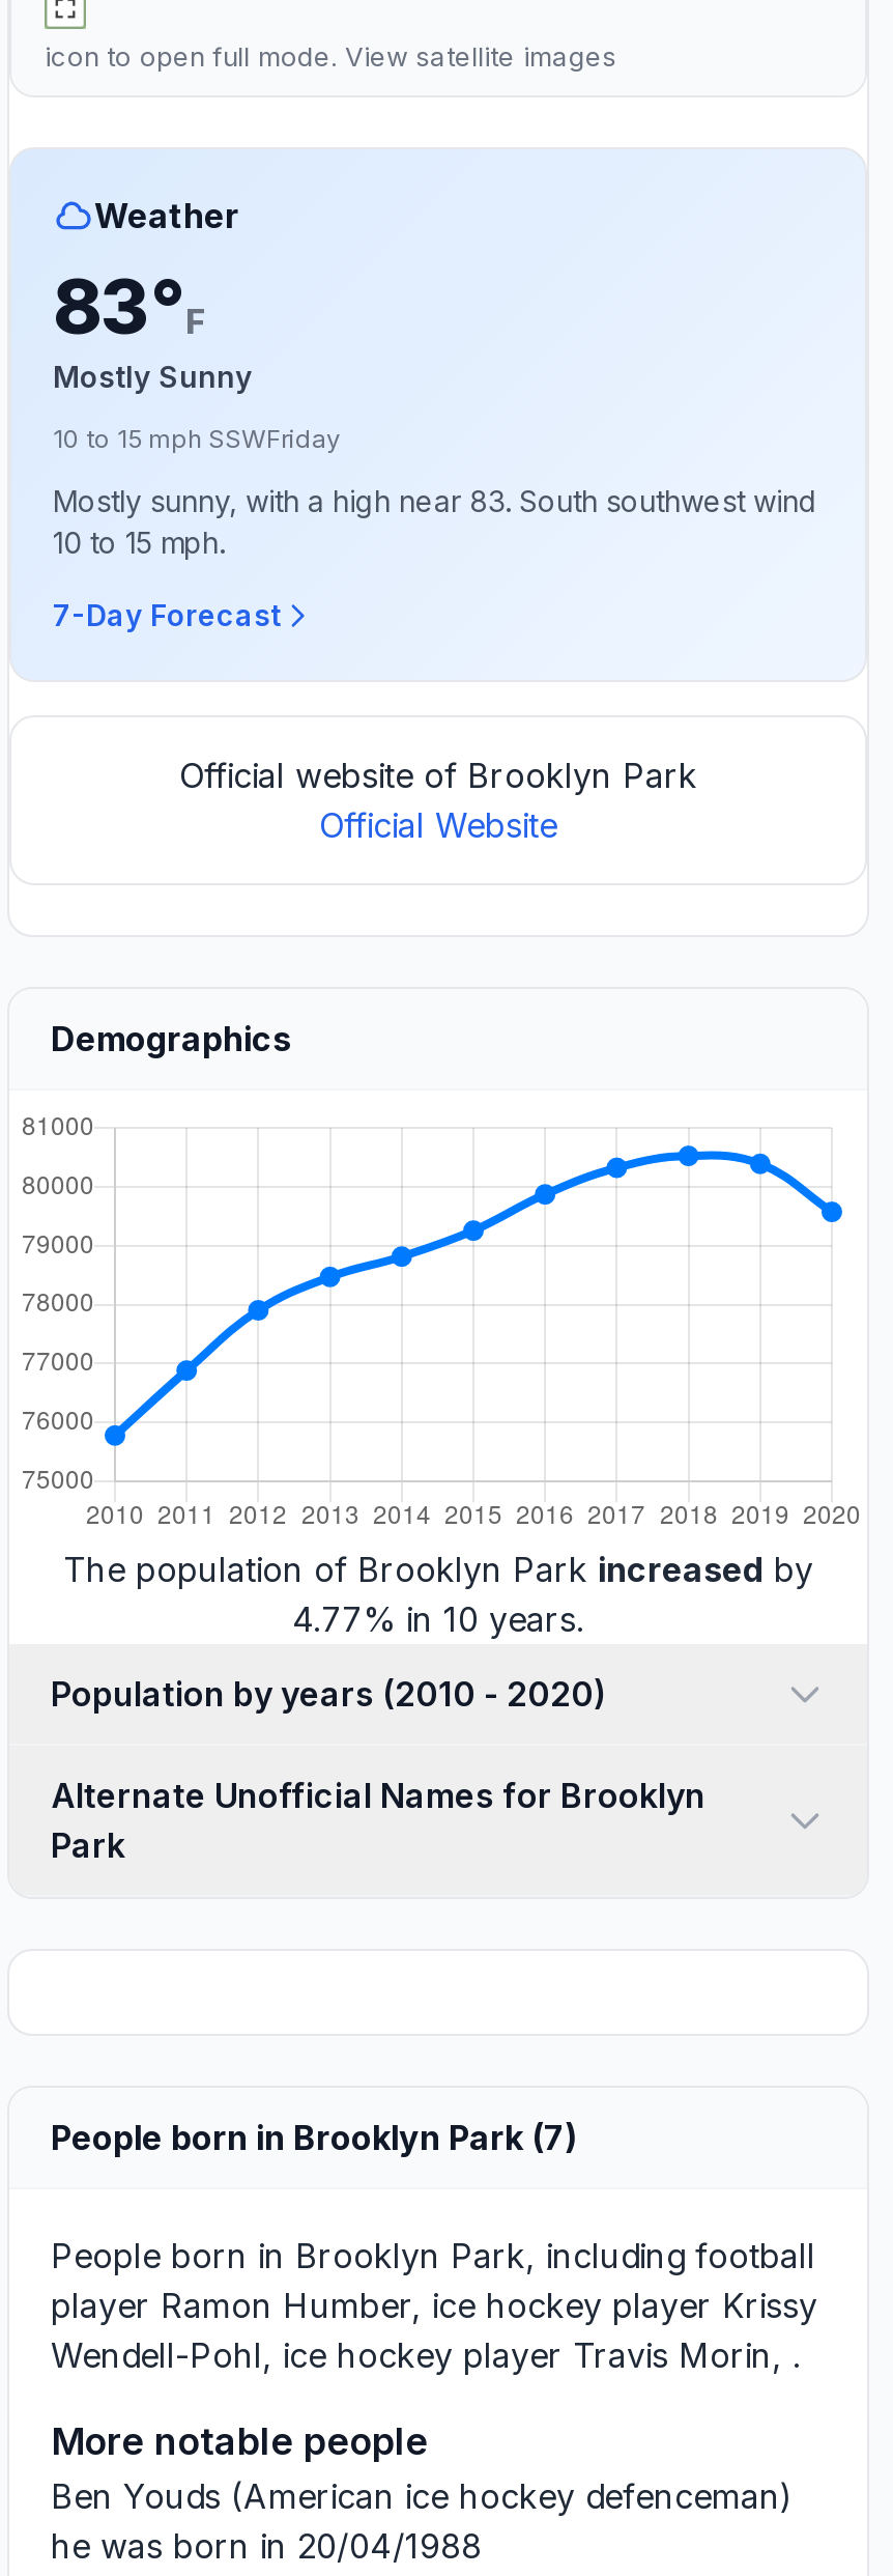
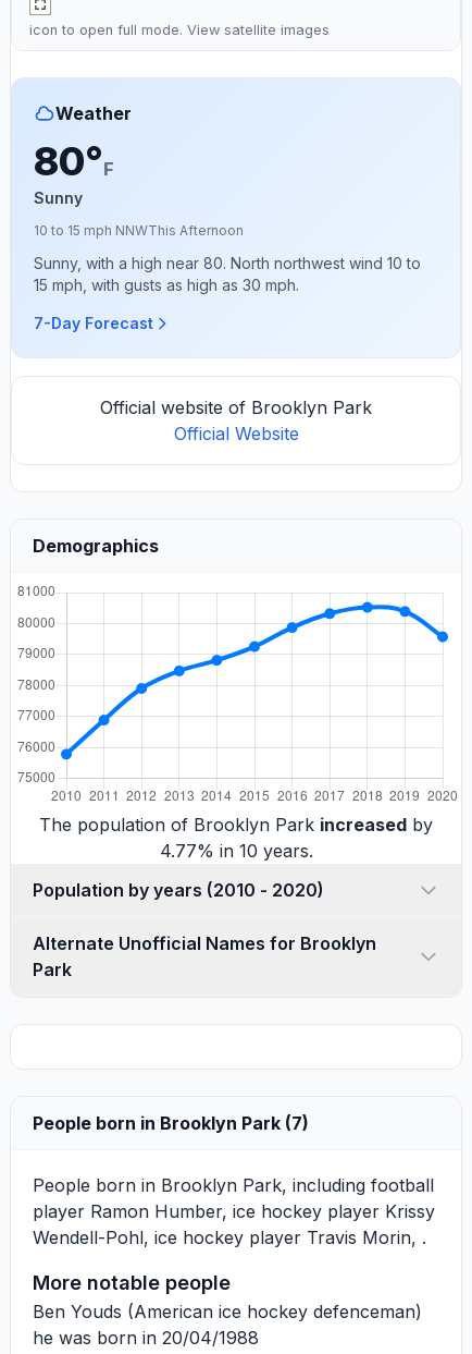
- 83°F
- Mostly Sunny
+ 80°F
+ Sunny

- 10 to 15 mph SSWFriday
+ 10 to 15 mph NNWThis Afternoon

- Mostly sunny, with a high near 83. South southwest wind
- 10 to 15 mph.
+ Sunny, with a high near 80. North northwest wind 10 to
+ 15 mph, with gusts as high as 30 mph.
